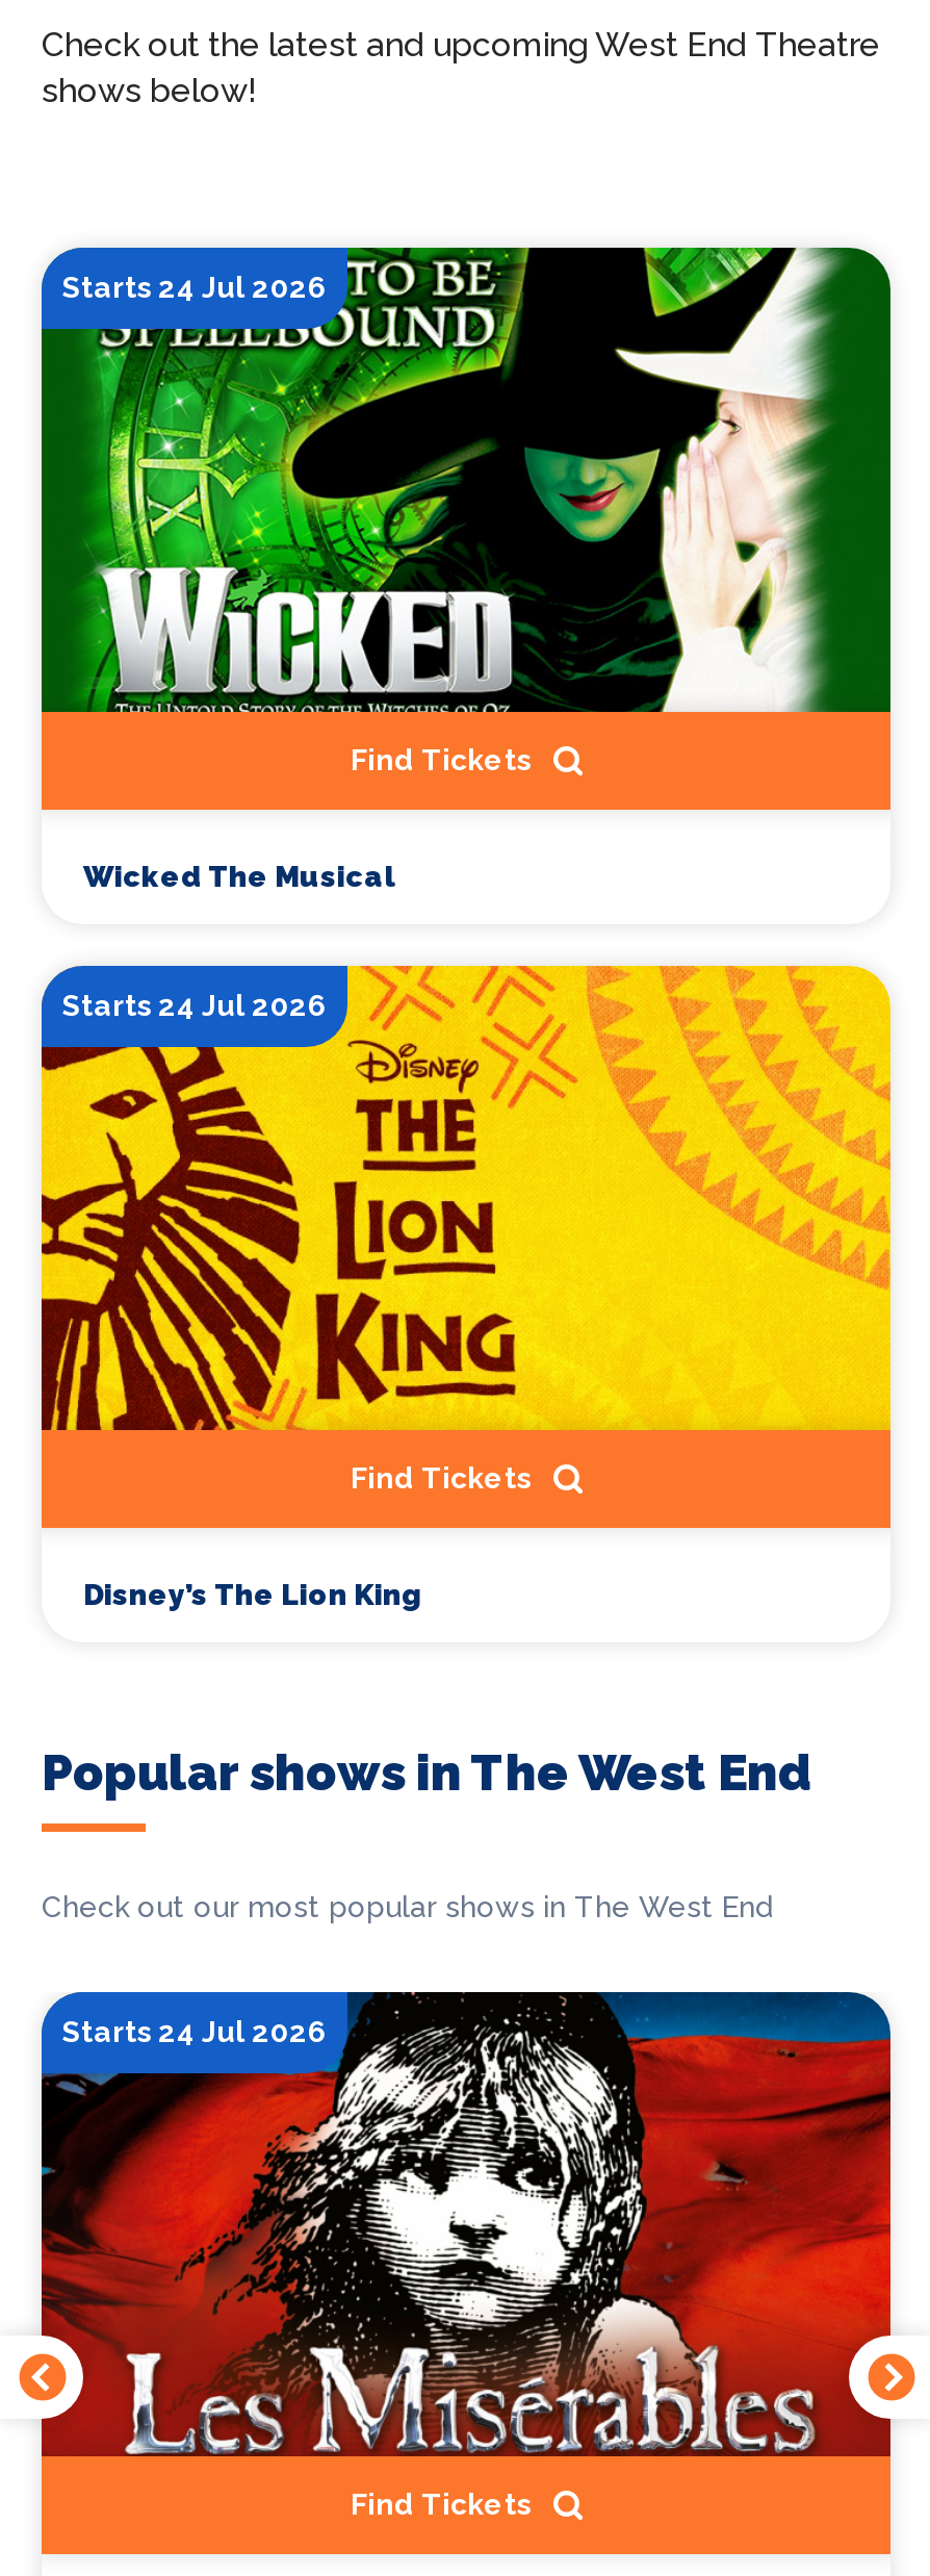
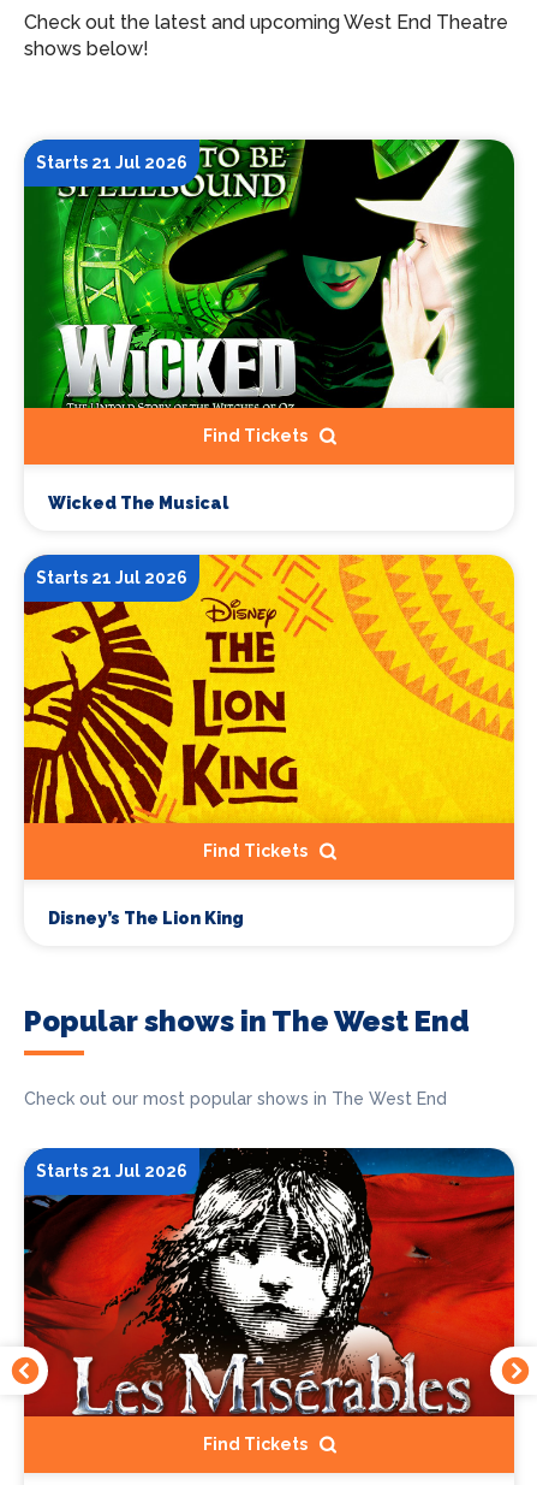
- Starts 24 Jul 2026
+ Starts 21 Jul 2026

- Starts 24 Jul 2026
+ Starts 21 Jul 2026

- Starts 24 Jul 2026
+ Starts 21 Jul 2026
